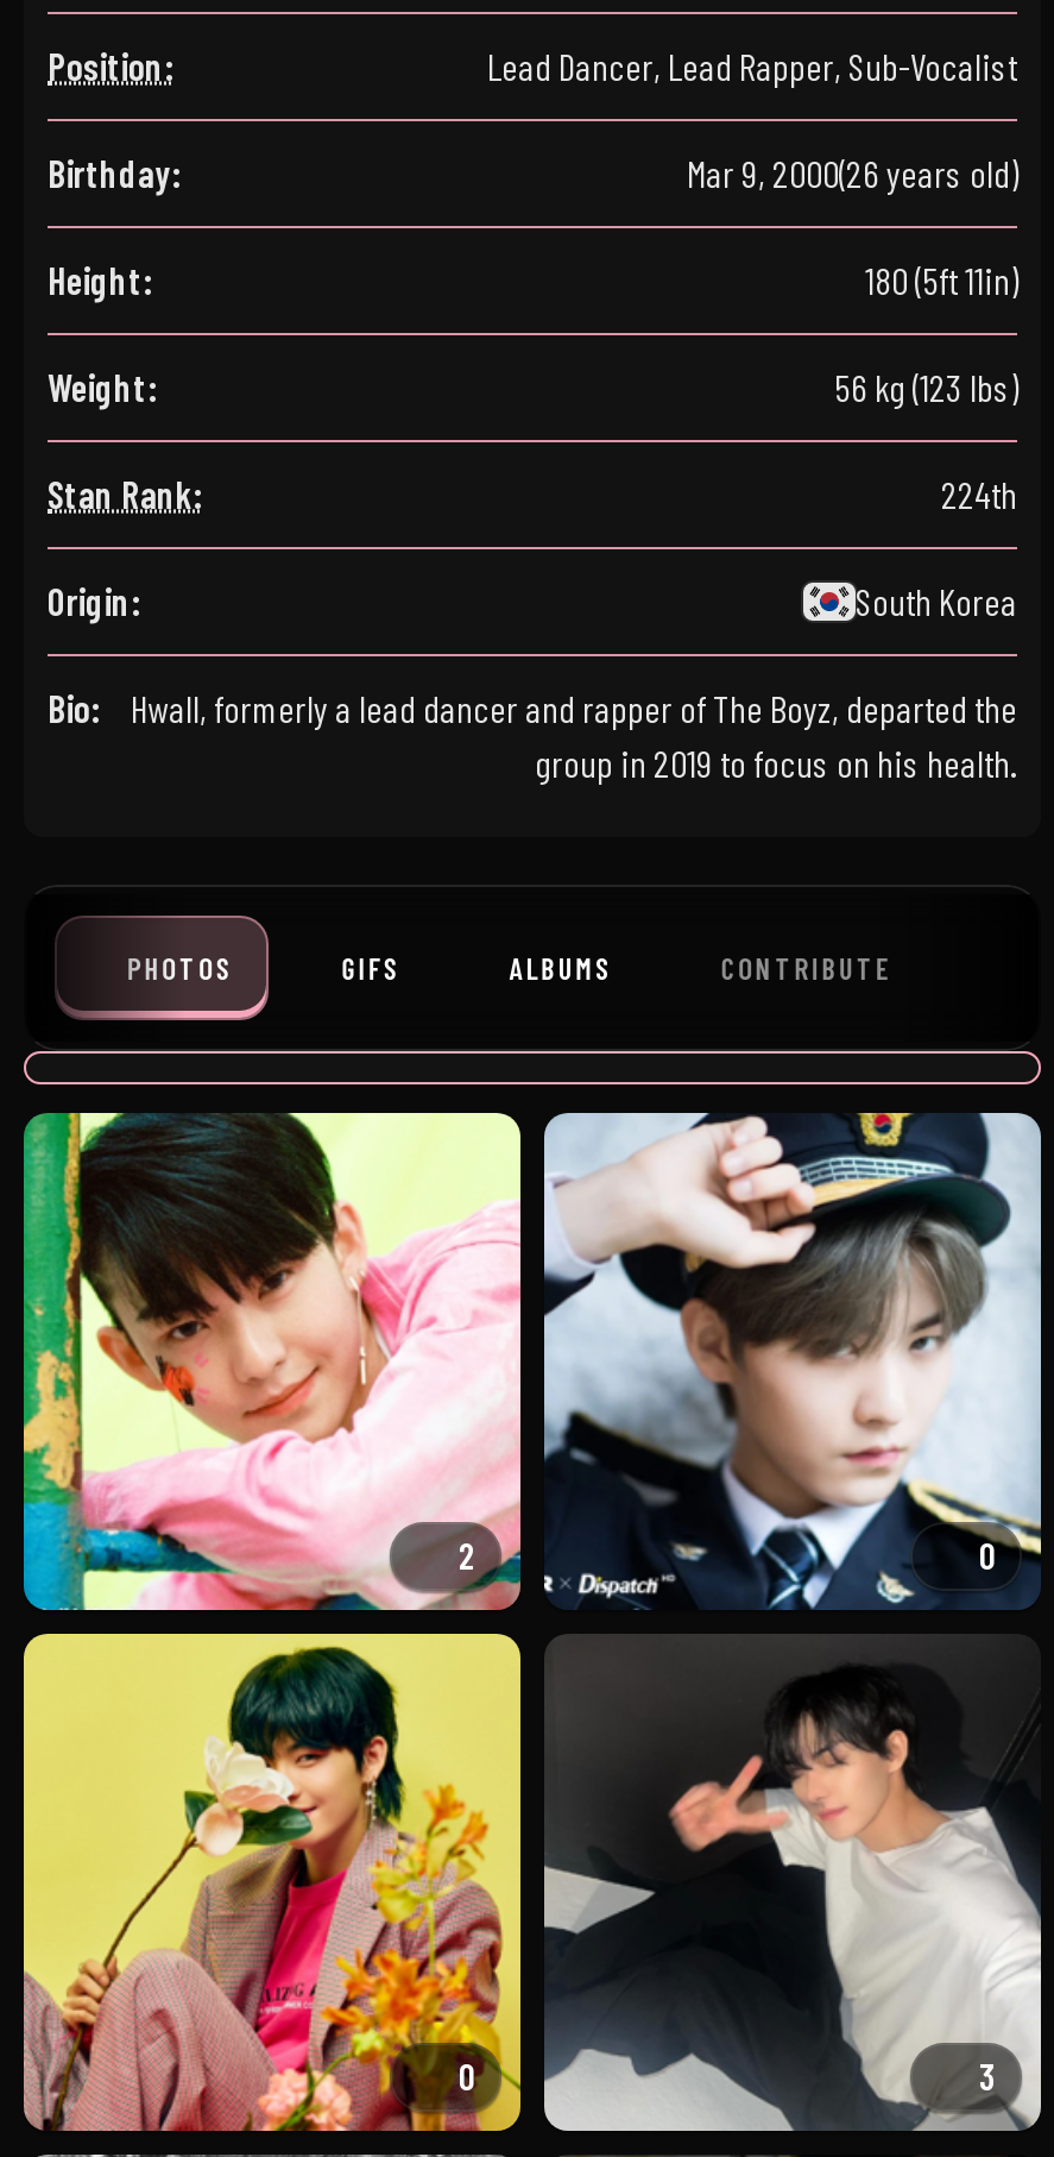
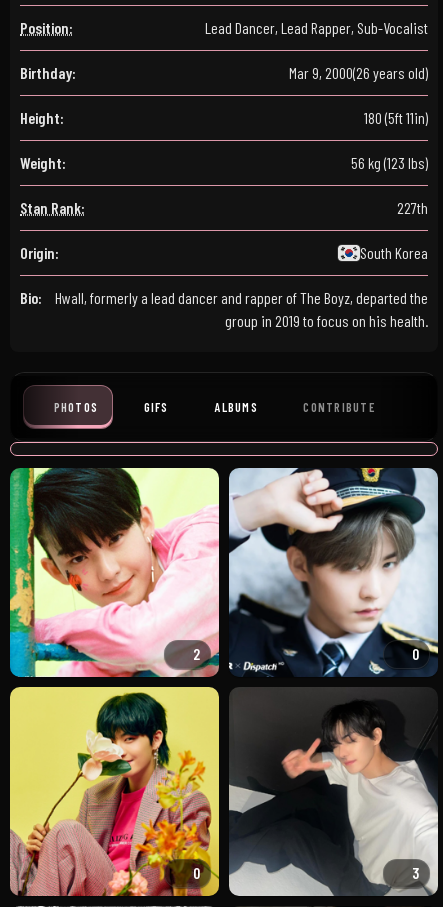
- 224th
+ 227th
